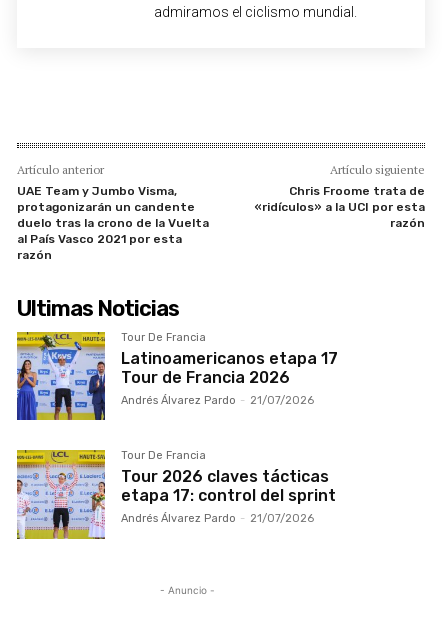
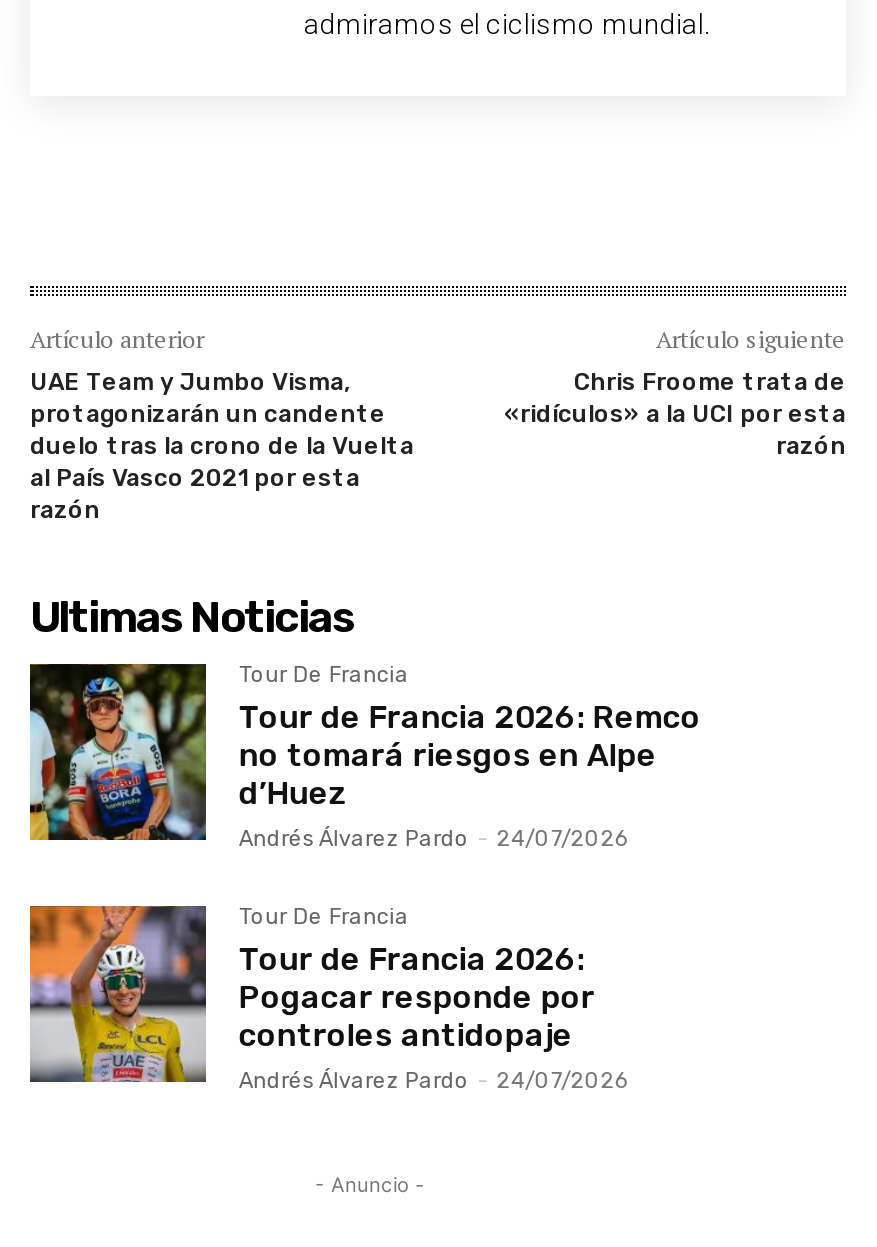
- [image]
- Latinoamericanos etapa 17
- Tour de Francia 2026
- Andrés Álvarez Pardo - 21/07/2026
+ [image]
+ Tour de Francia 2026: Remco
+ no tomará riesgos en Alpe
+ d’Huez
+ Andrés Álvarez Pardo - 24/07/2026

- [image]
- Tour 2026 claves tácticas
- etapa 17: control del sprint
- Andrés Álvarez Pardo - 21/07/2026
+ [image]
+ Tour de Francia 2026:
+ Pogacar responde por
+ controles antidopaje
+ Andrés Álvarez Pardo - 24/07/2026
